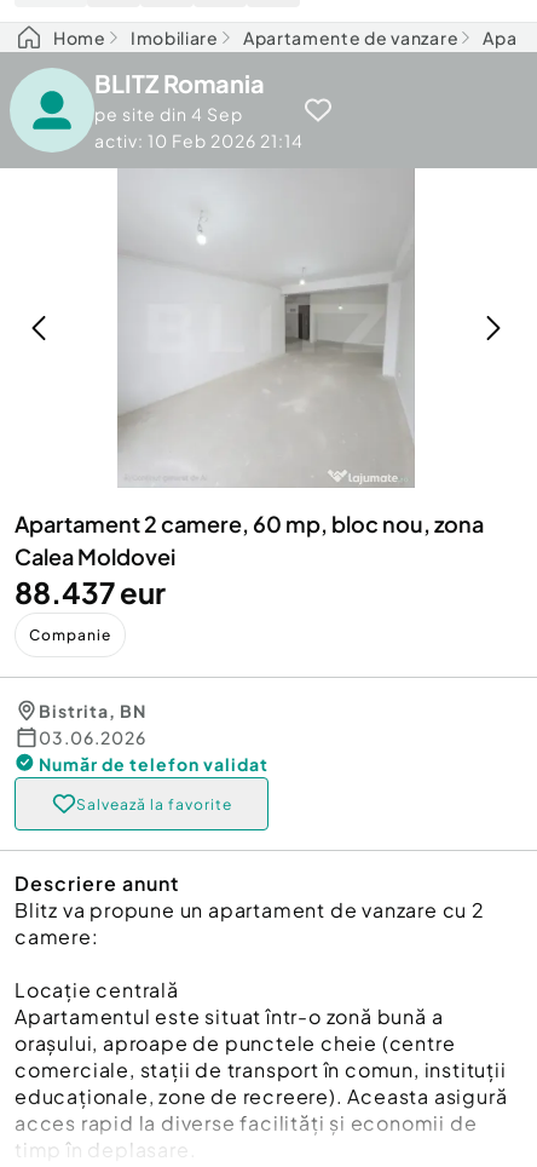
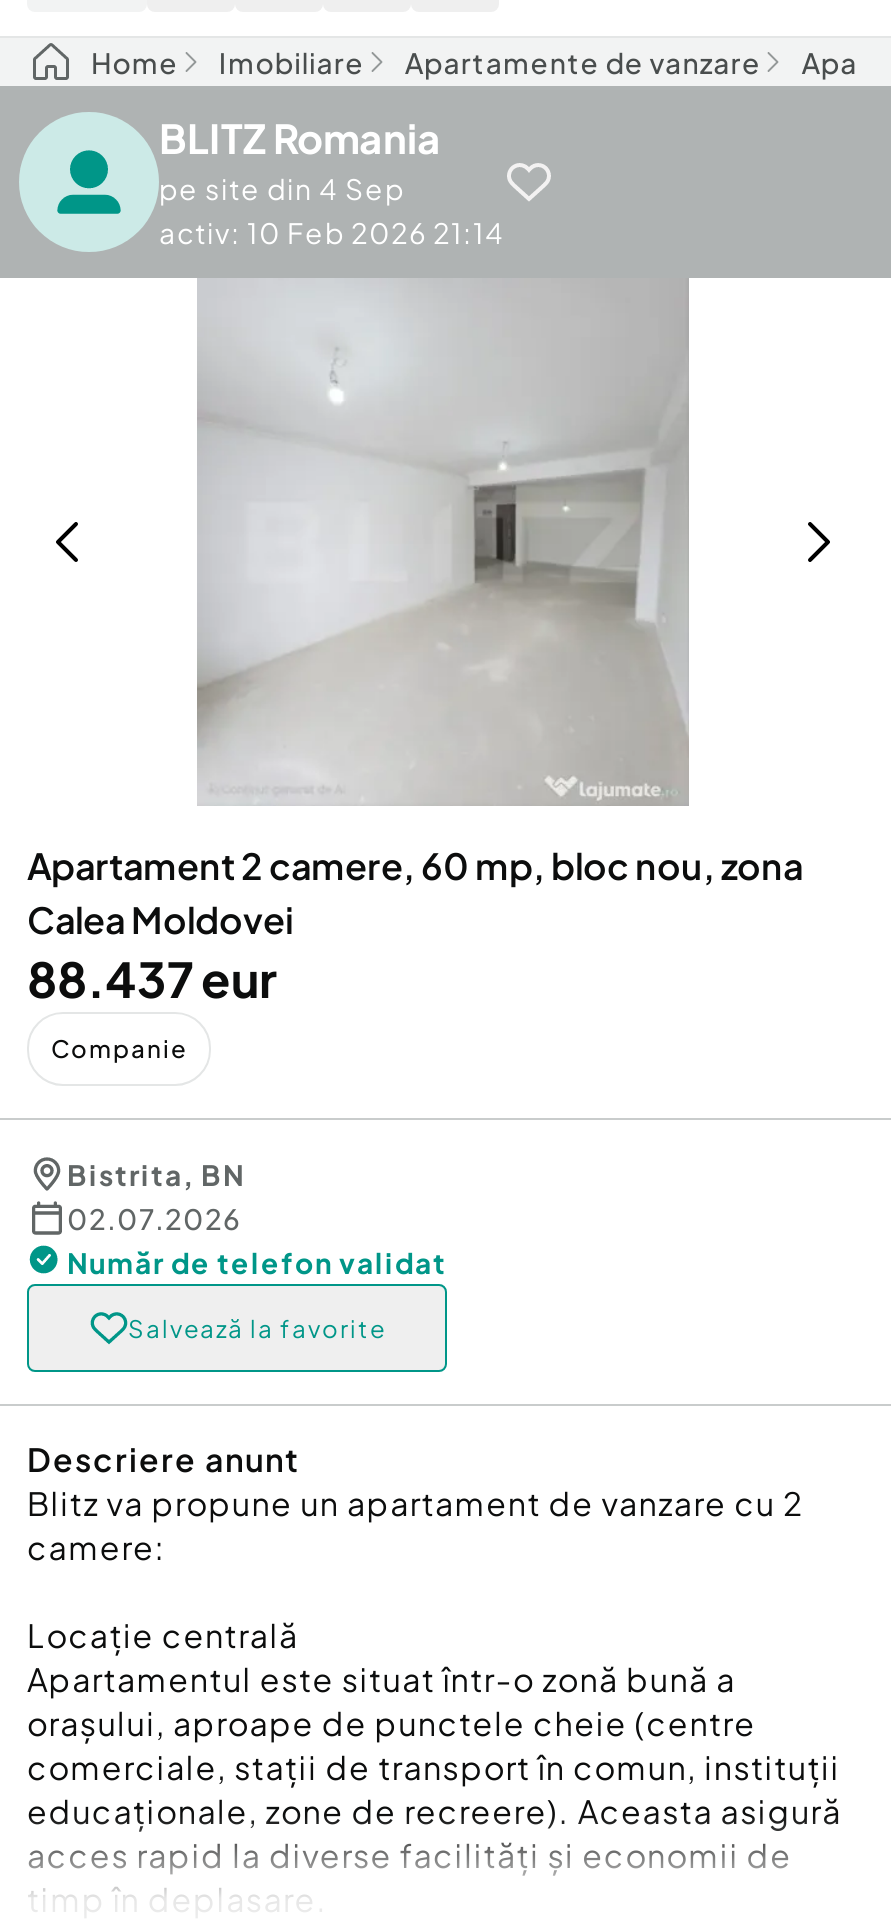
- 03.06.2026
+ 02.07.2026
